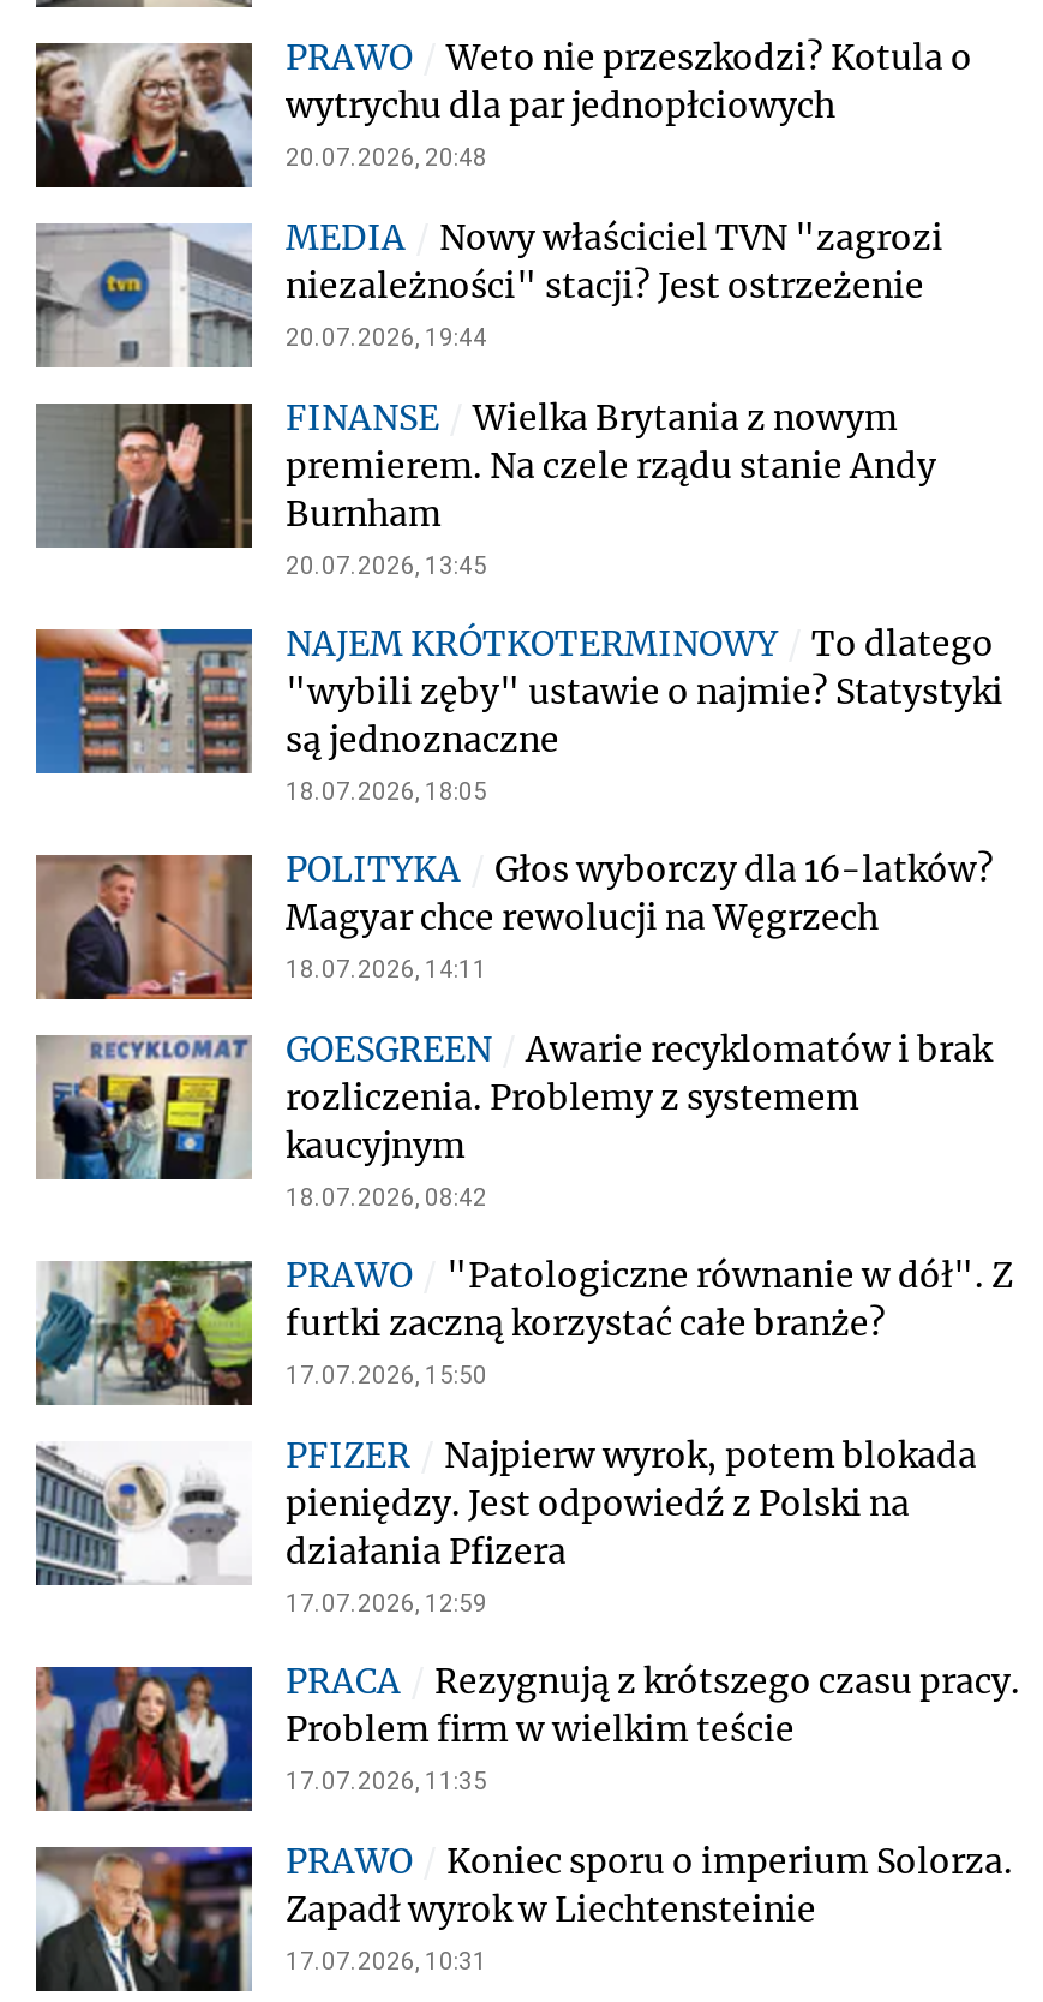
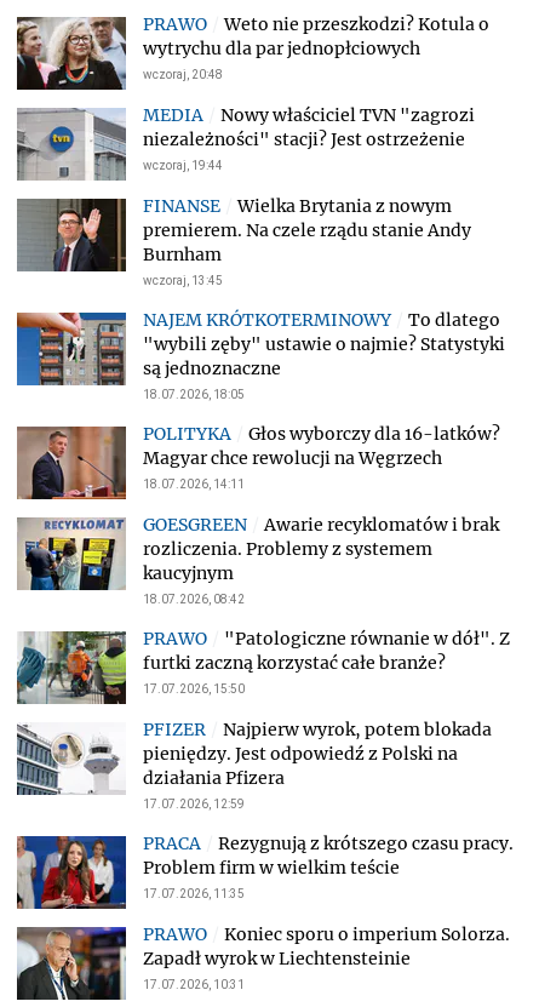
- 20.07.2026, 20:48
+ wczoraj, 20:48

- 20.07.2026, 19:44
+ wczoraj, 19:44

- 20.07.2026, 13:45
+ wczoraj, 13:45
